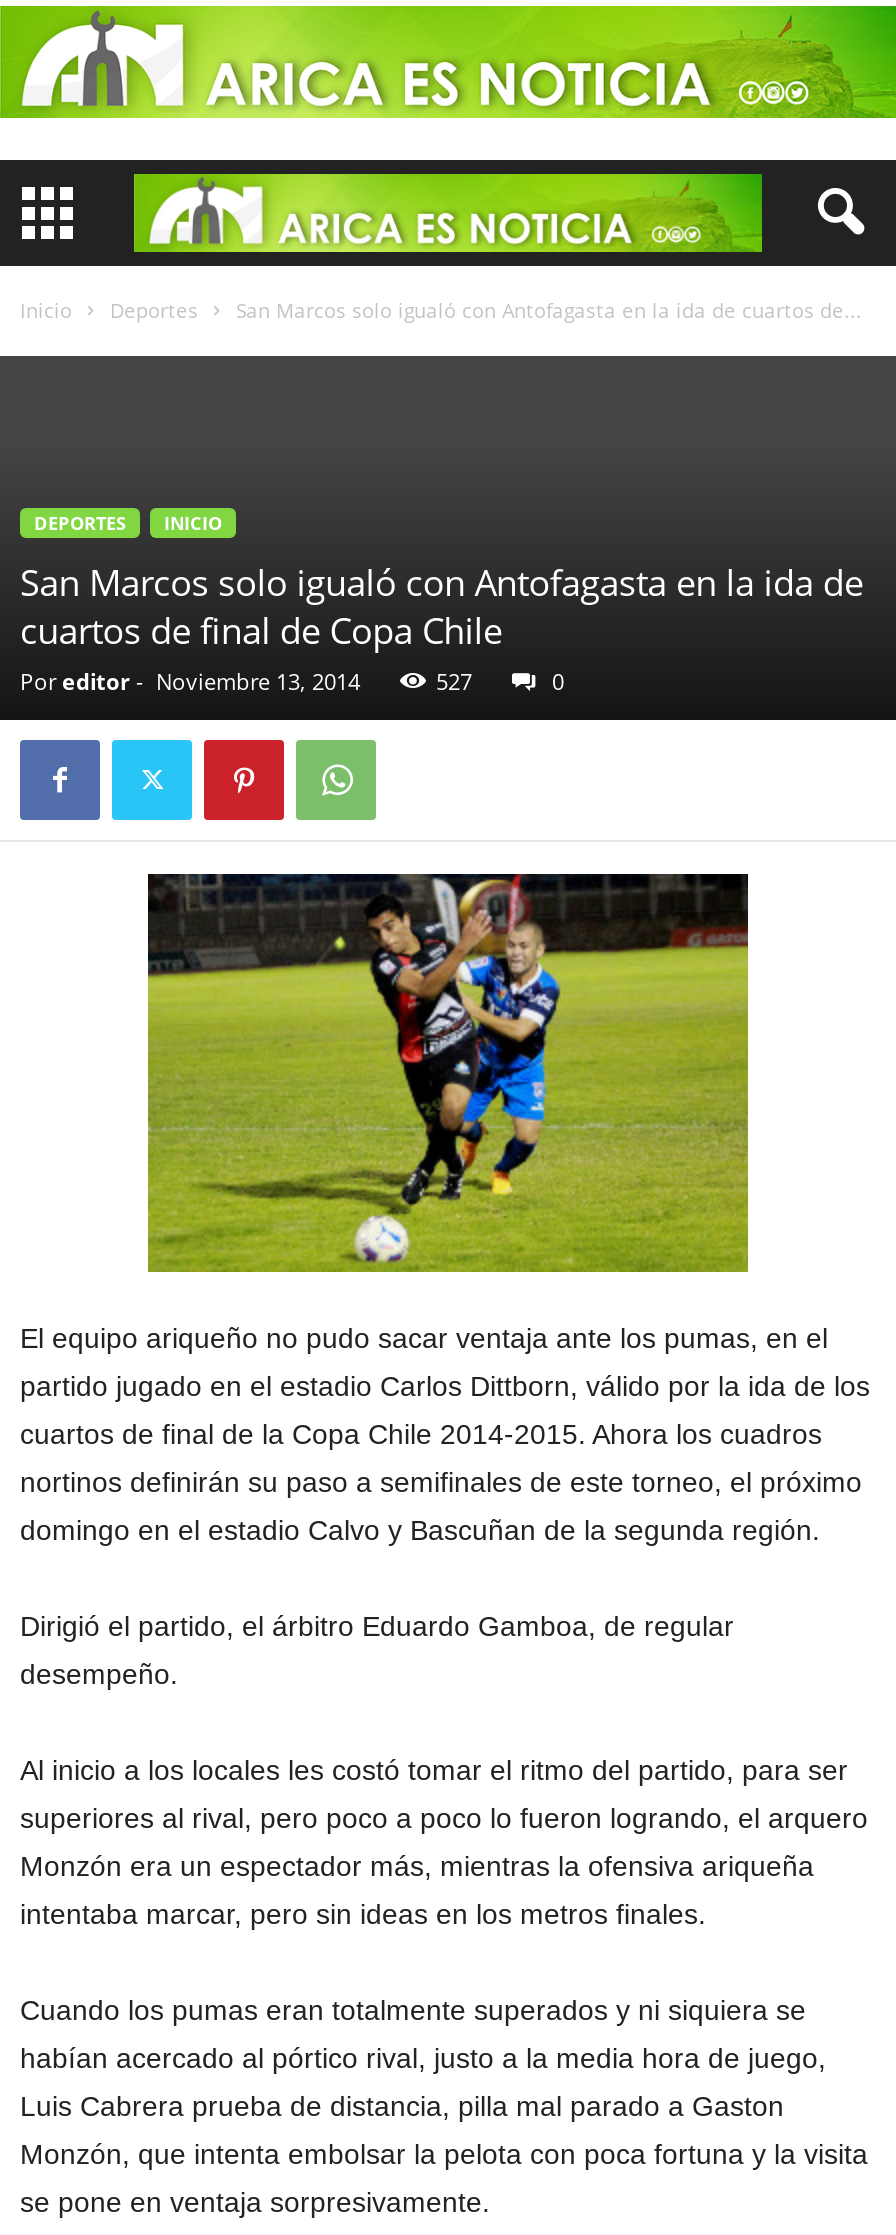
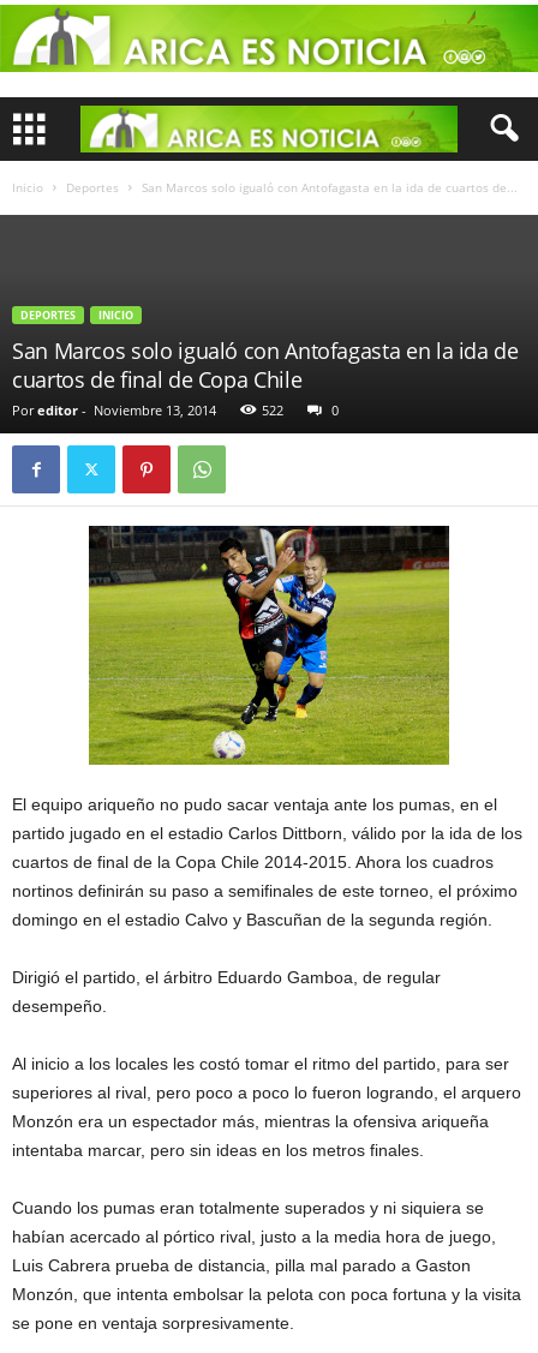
- 527
+ 522
